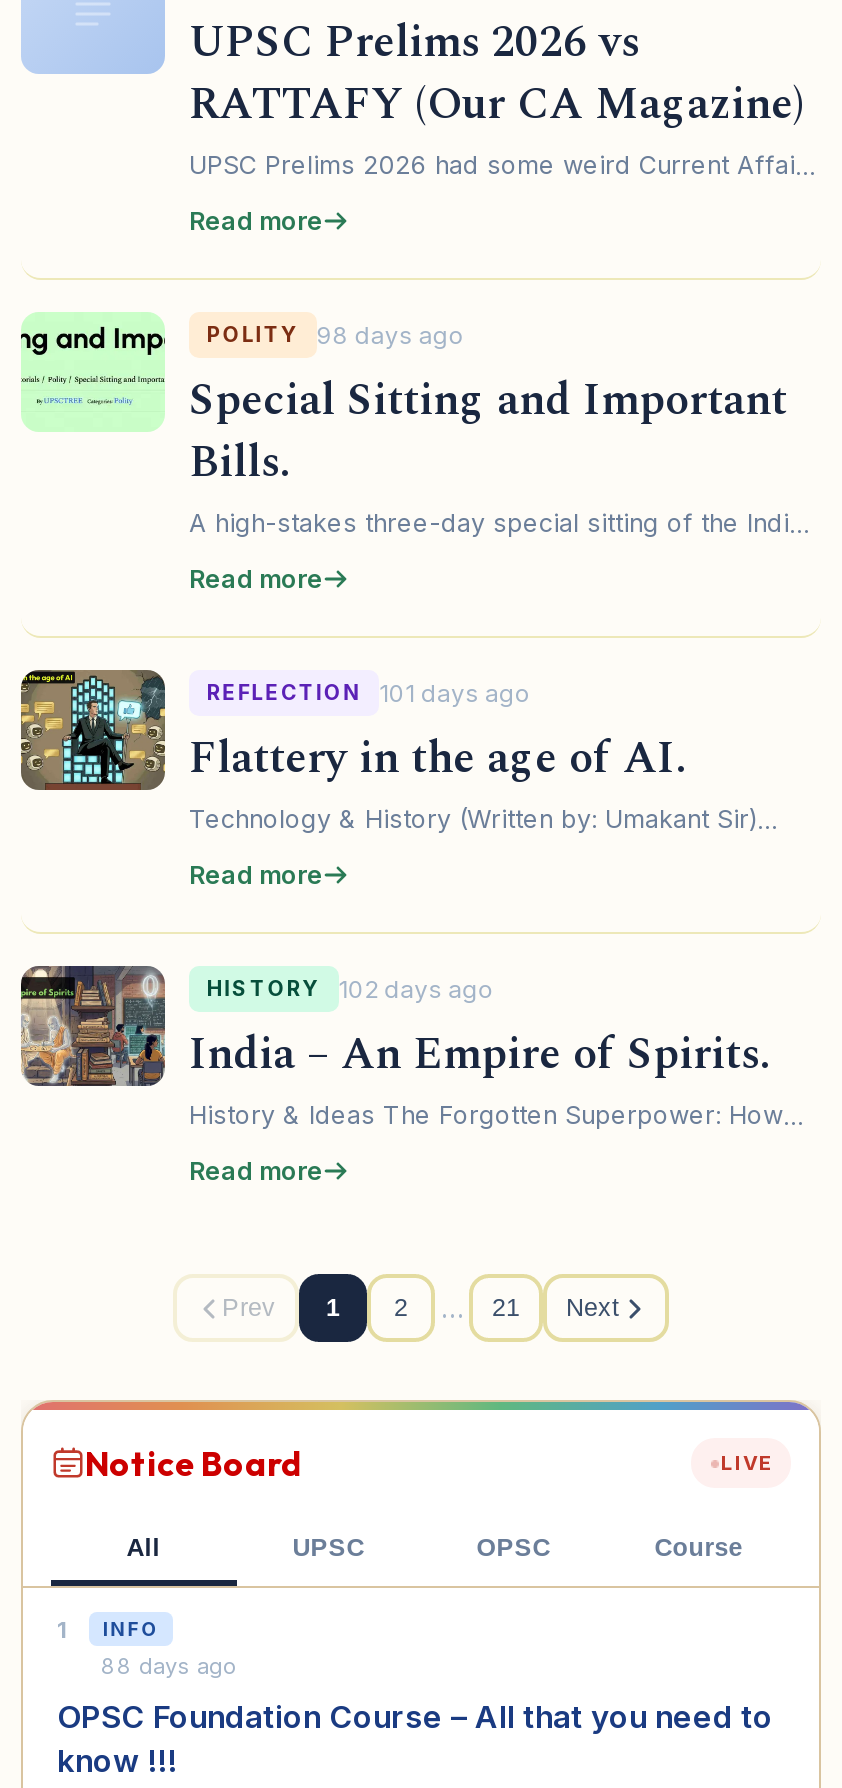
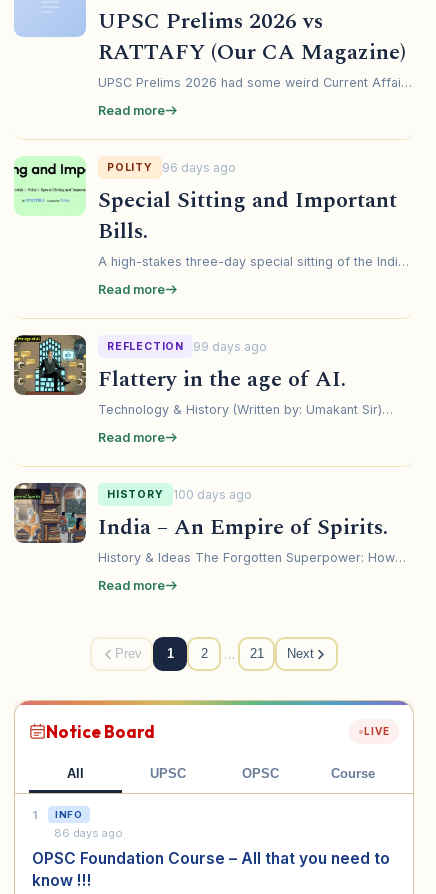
- POLITY 98 days ago
+ POLITY 96 days ago

- REFLECTION 101 days ago
+ REFLECTION 99 days ago

- HISTORY 102 days ago
+ HISTORY 100 days ago

- 88 days ago
+ 86 days ago
